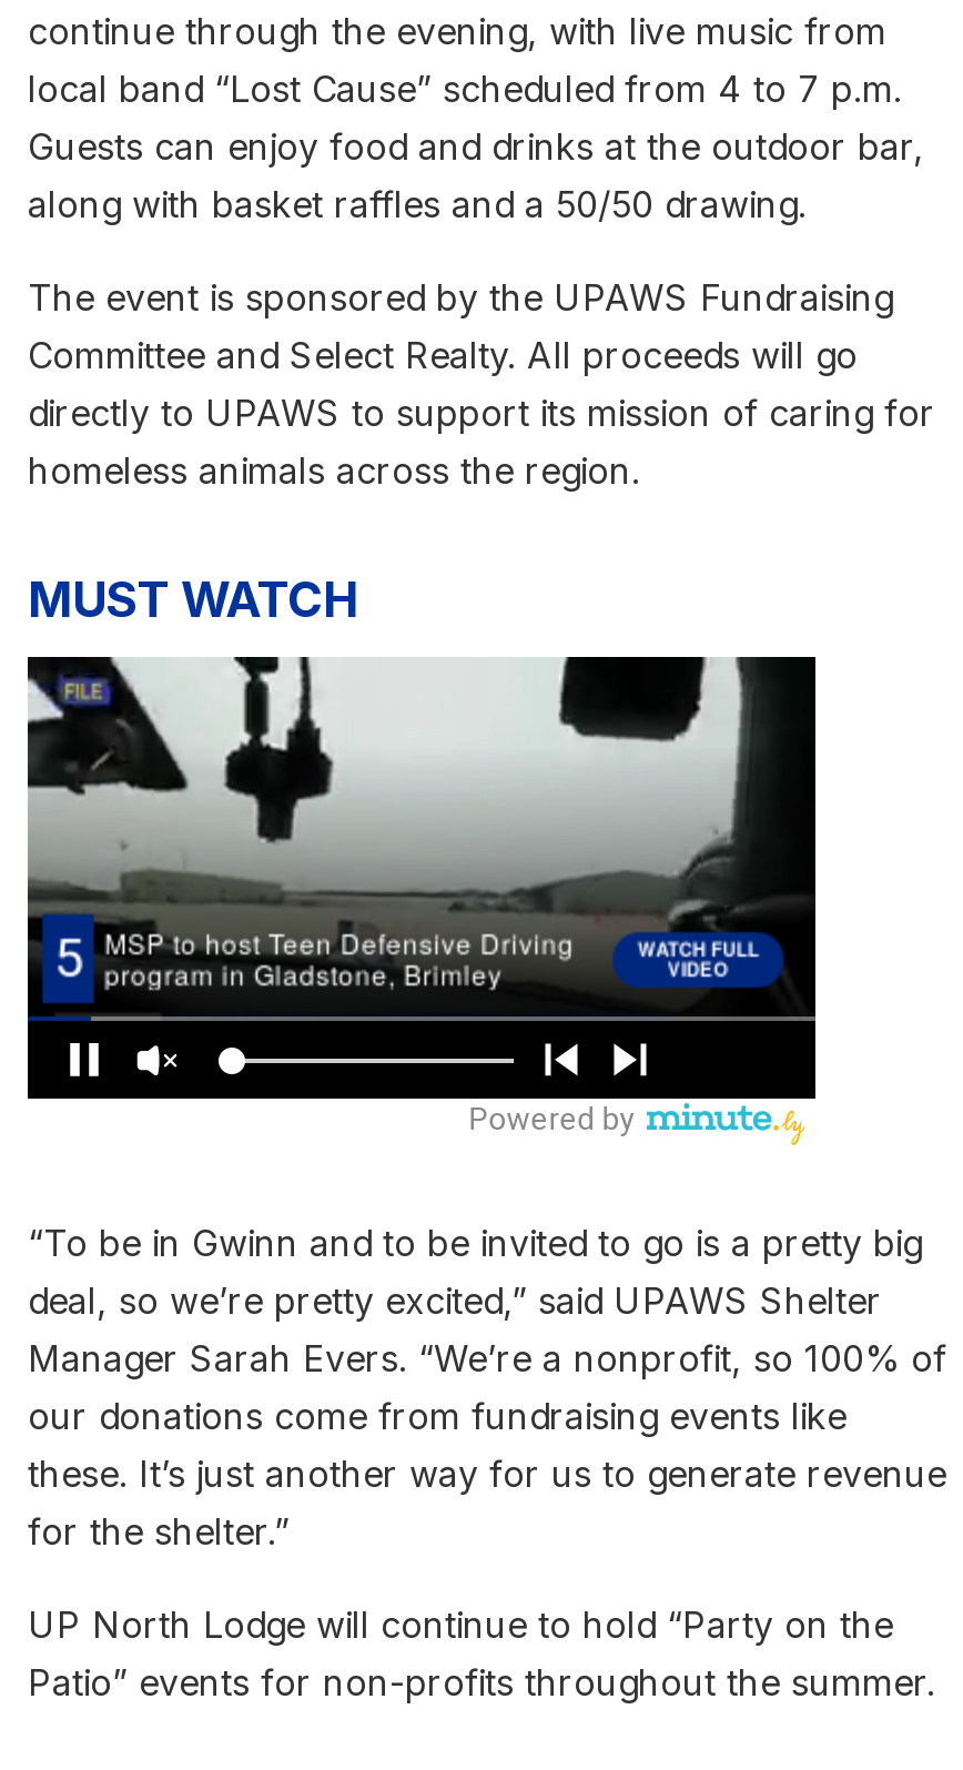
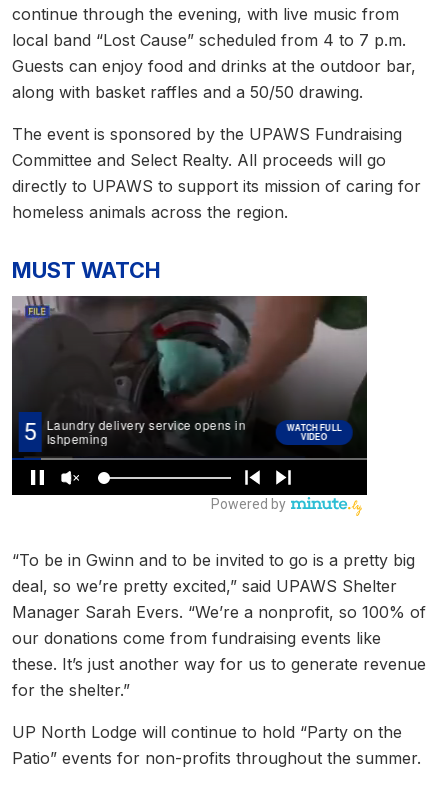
- [image]
+ [image]
